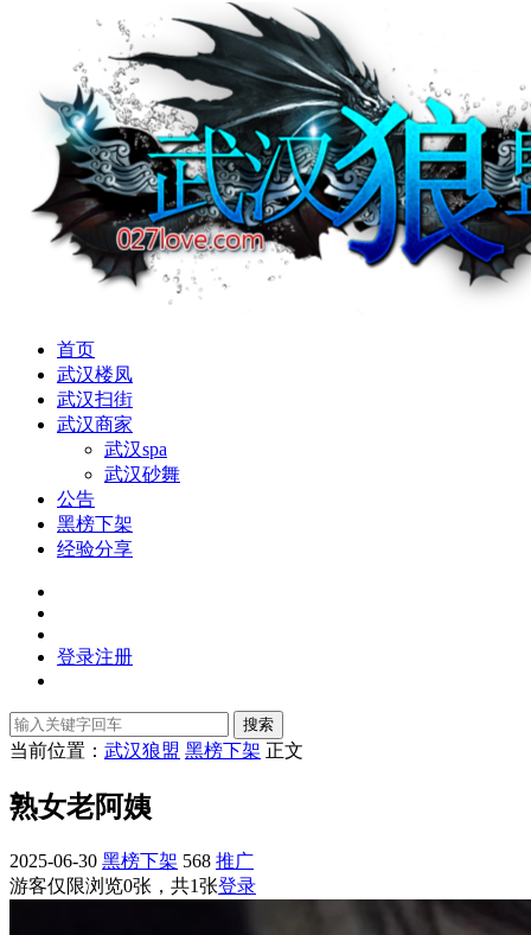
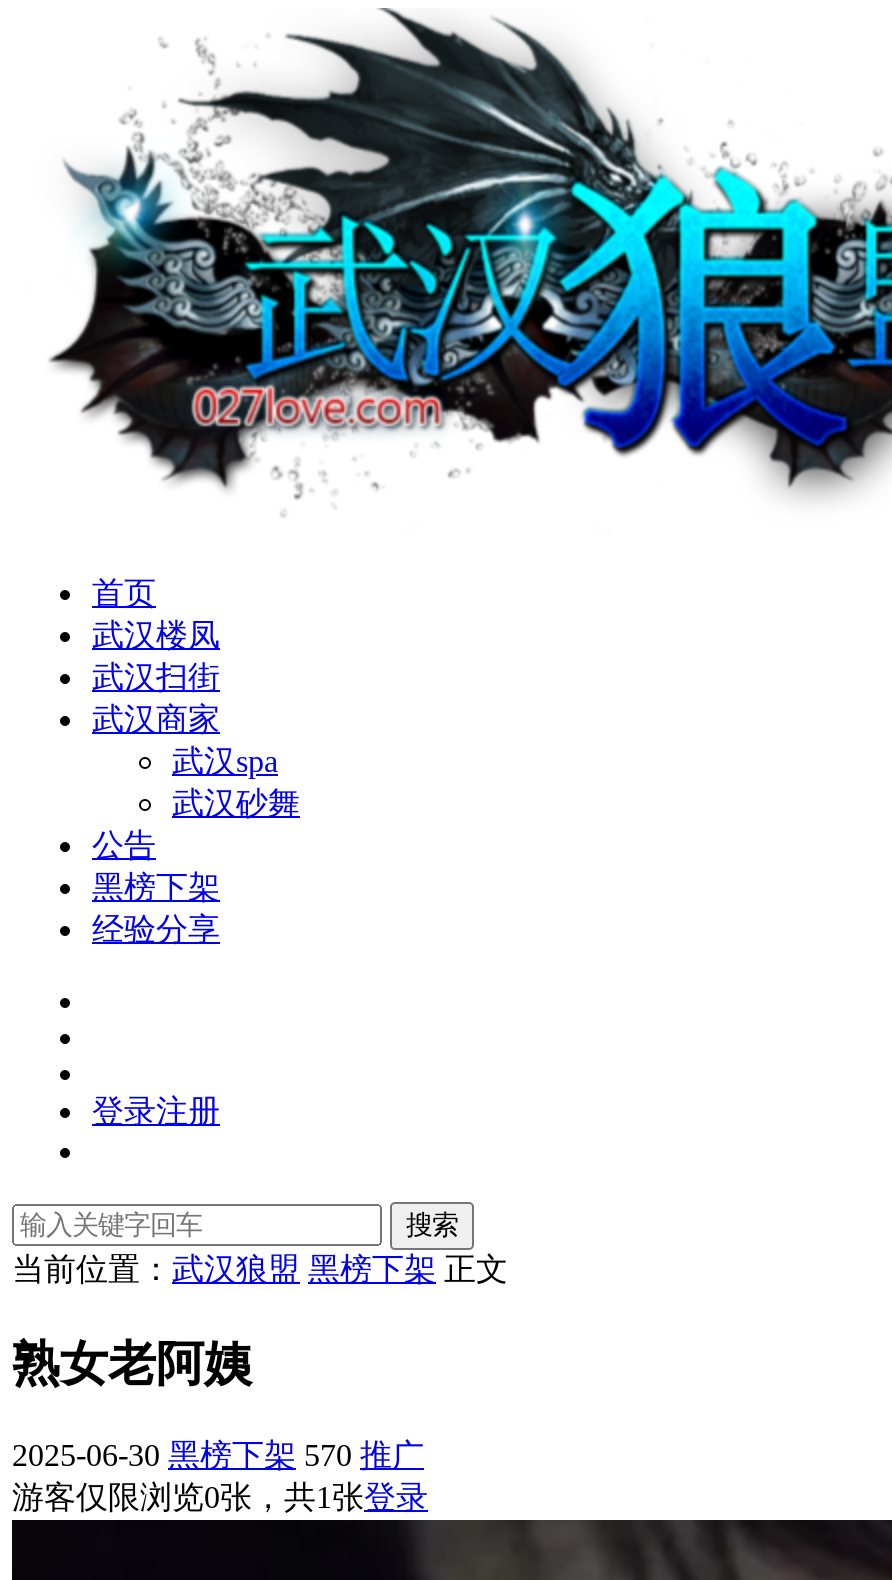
- 2025-06-30 黑榜下架 568 推广
+ 2025-06-30 黑榜下架 570 推广
